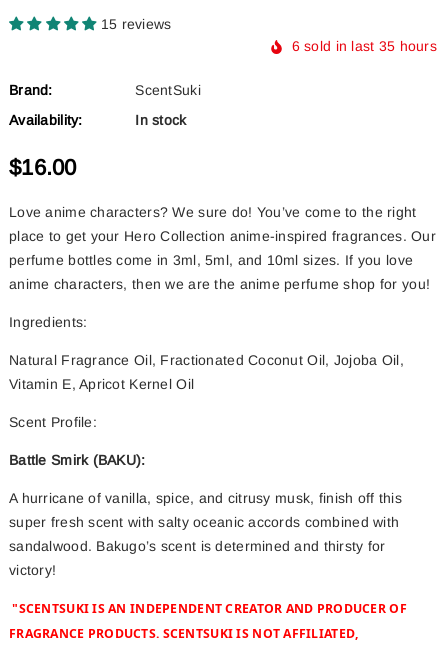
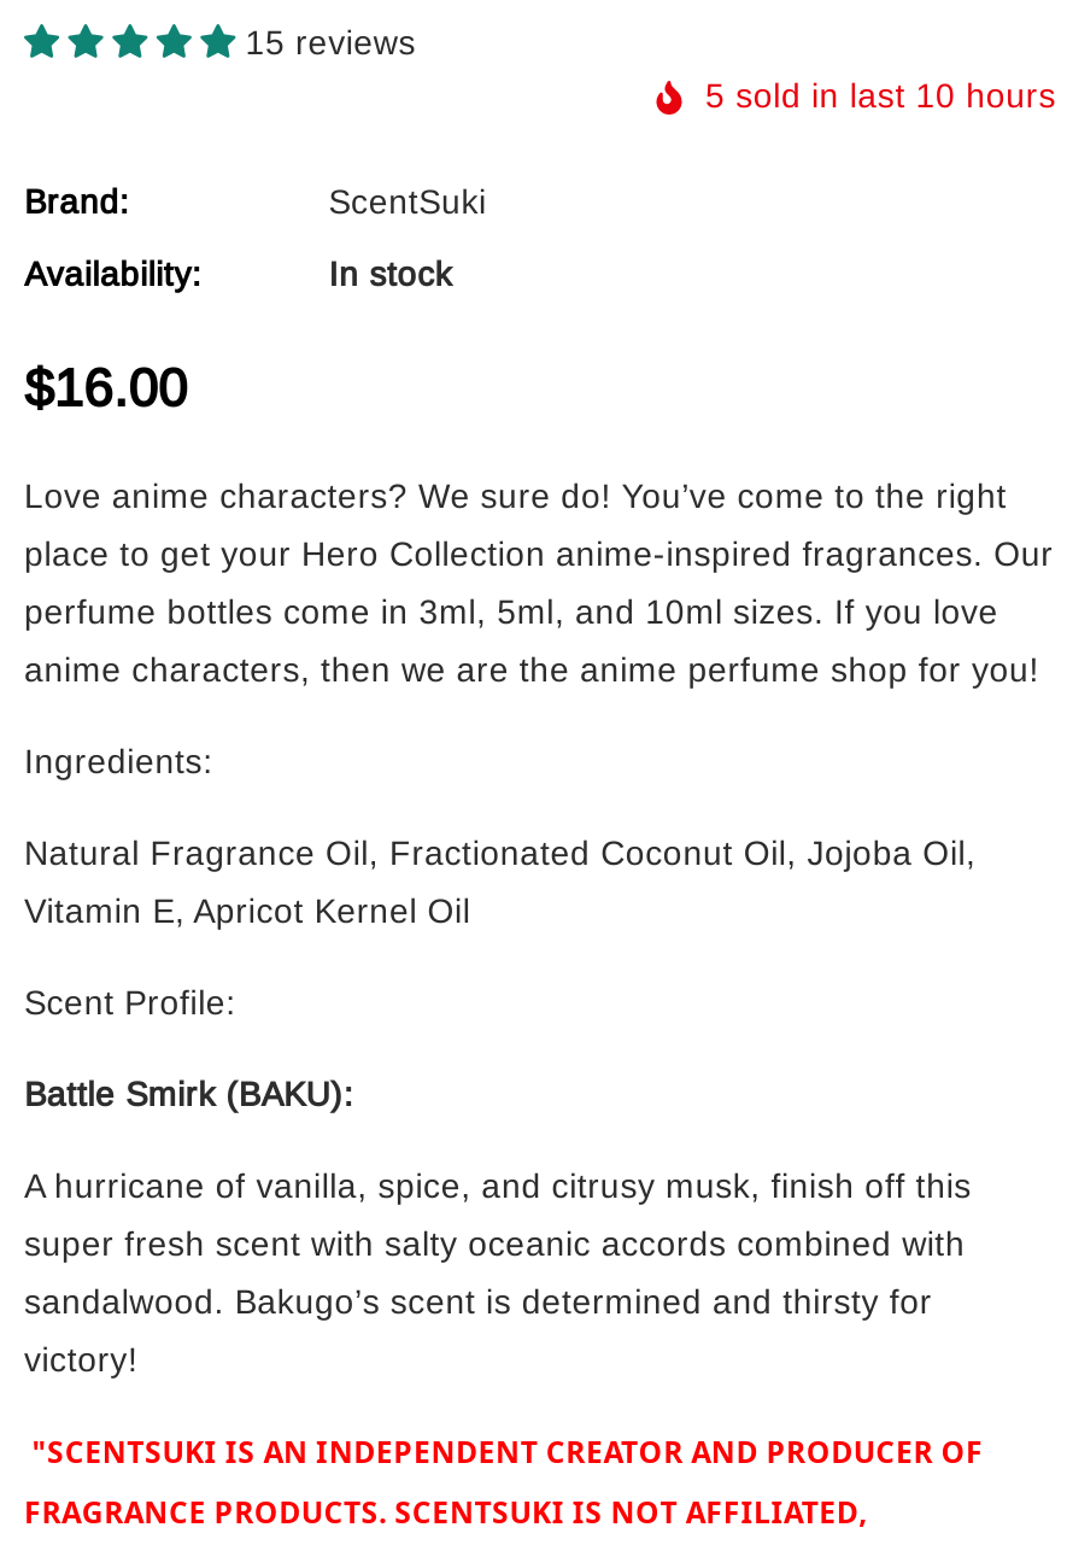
- 6 sold in last 35 hours
+ 5 sold in last 10 hours
